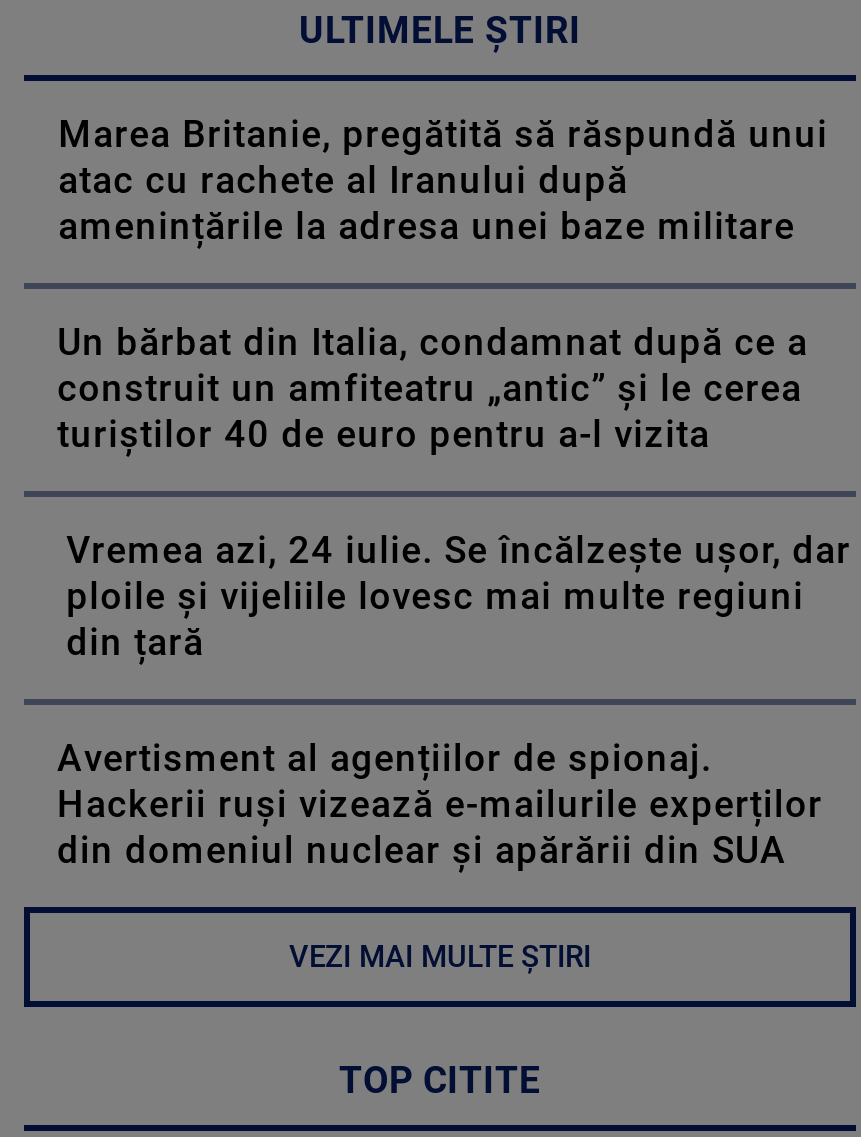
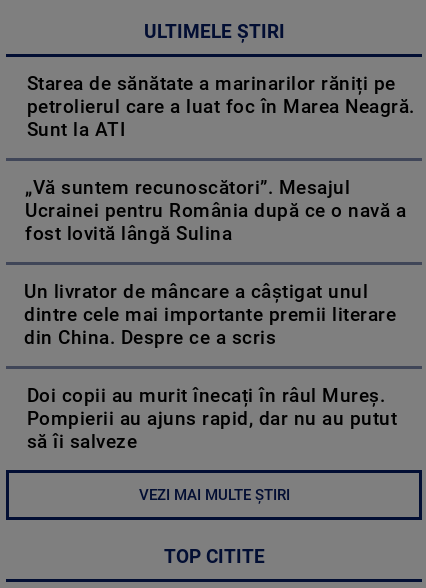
- Marea Britanie, pregătită să răspundă unui
- atac cu rachete al Iranului după
- amenințările la adresa unei baze militare
+ Starea de sănătate a marinarilor răniți pe
+ petrolierul care a luat foc în Marea Neagră.
+ Sunt la ATI

- Un bărbat din Italia, condamnat după ce a
- construit un amfiteatru „antic” și le cerea
- turiștilor 40 de euro pentru a-l vizita
+ „Vă suntem recunoscători”. Mesajul
+ Ucrainei pentru România după ce o navă a
+ fost lovită lângă Sulina

- Vremea azi, 24 iulie. Se încălzește ușor, dar
- ploile și vijeliile lovesc mai multe regiuni
- din țară
+ Un livrator de mâncare a câștigat unul
+ dintre cele mai importante premii literare
+ din China. Despre ce a scris

- Avertisment al agențiilor de spionaj.
- Hackerii ruși vizează e-mailurile experților
- din domeniul nuclear și apărării din SUA
+ Doi copii au murit înecați în râul Mureș.
+ Pompierii au ajuns rapid, dar nu au putut
+ să îi salveze
